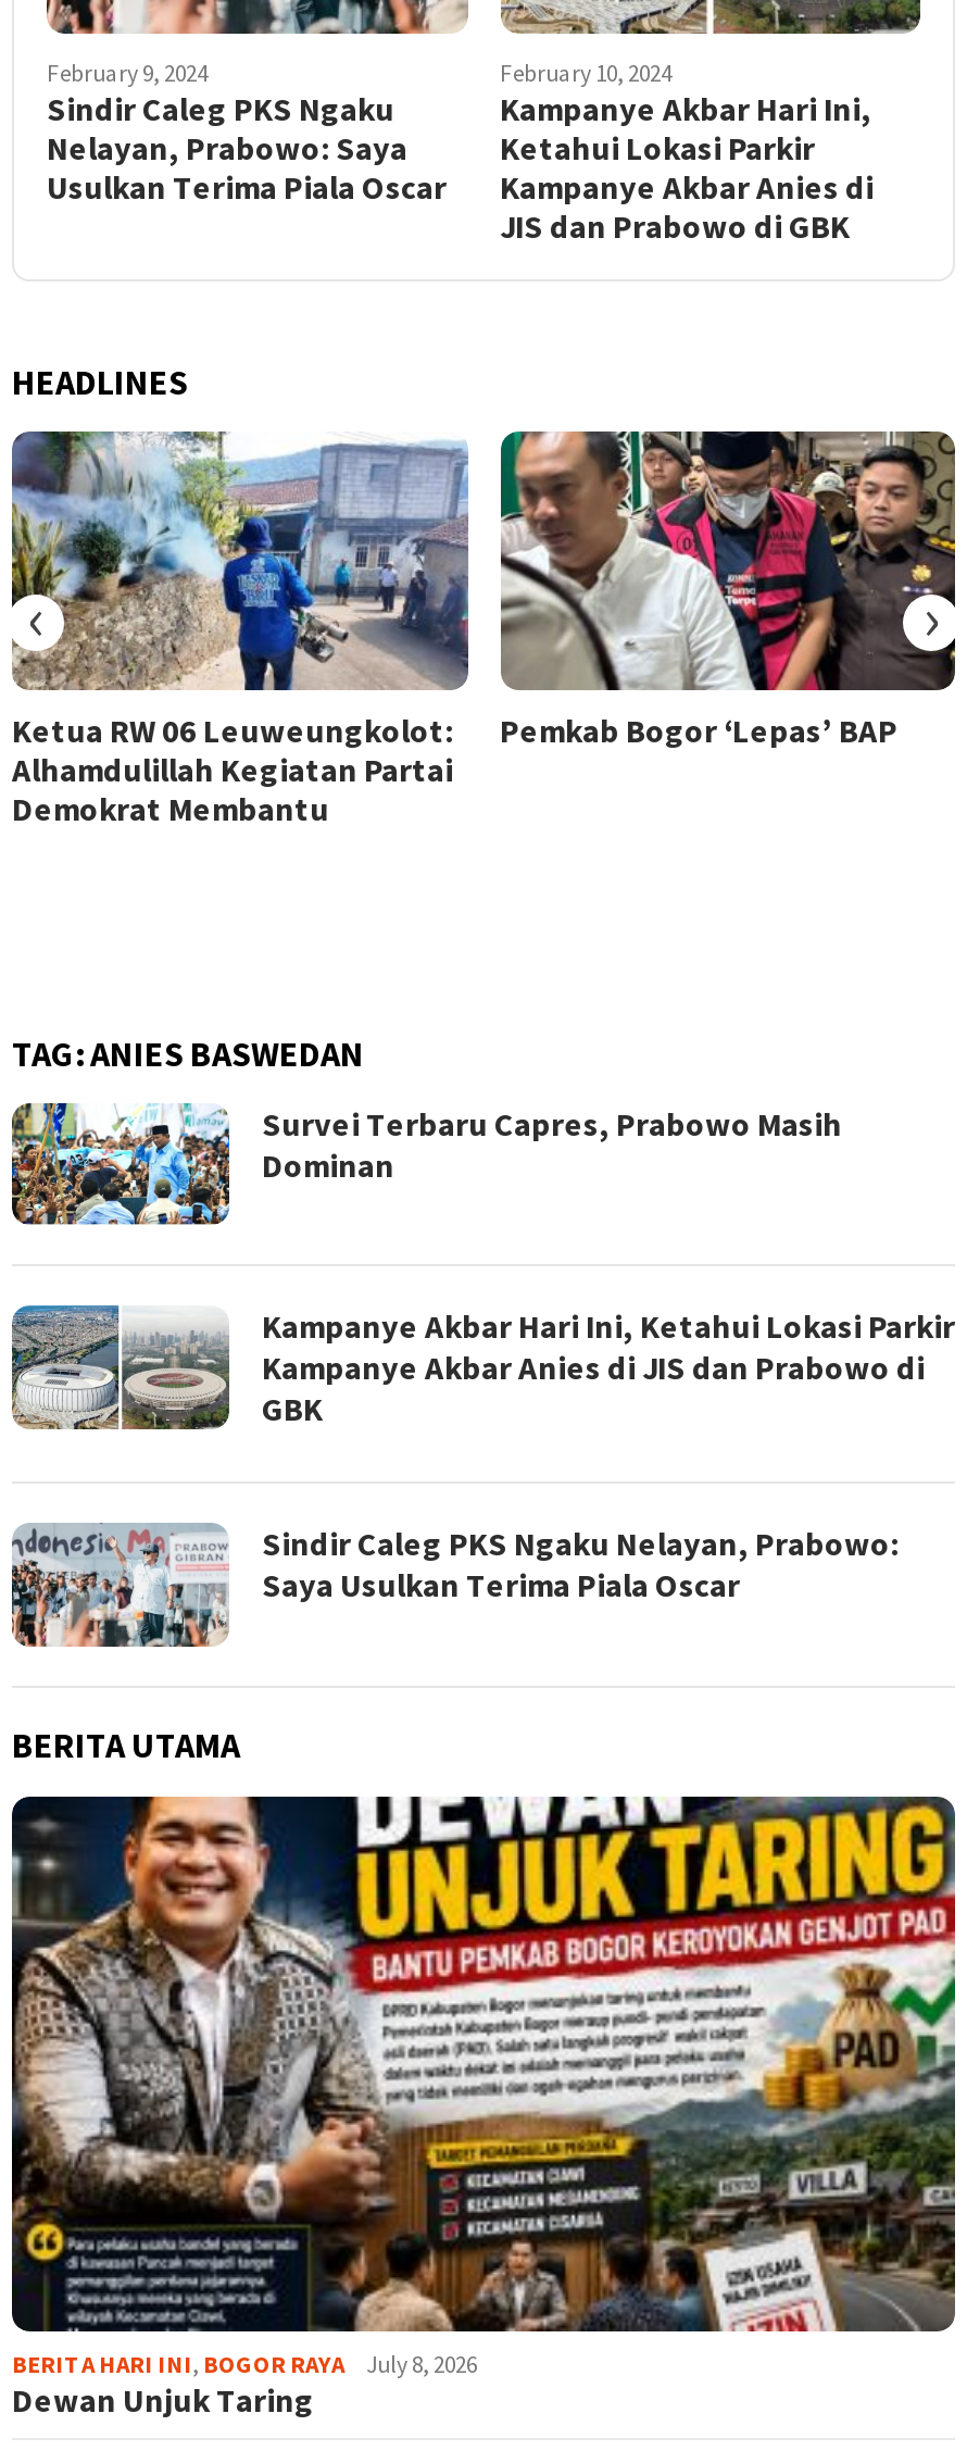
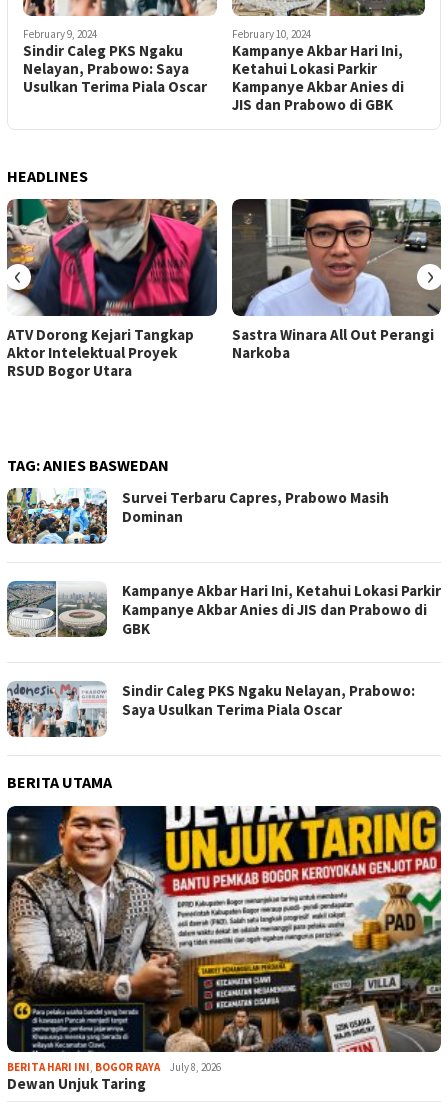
- [image]
- Ketua RW 06 Leuweungkolot:
- Alhamdulillah Kegiatan Partai
- Demokrat Membantu
+ [image]
+ ATV Dorong Kejari Tangkap
+ Aktor Intelektual Proyek
+ RSUD Bogor Utara

- [image]
- Pemkab Bogor ‘Lepas’ BAP
+ [image]
+ Sastra Winara All Out Perangi
+ Narkoba
